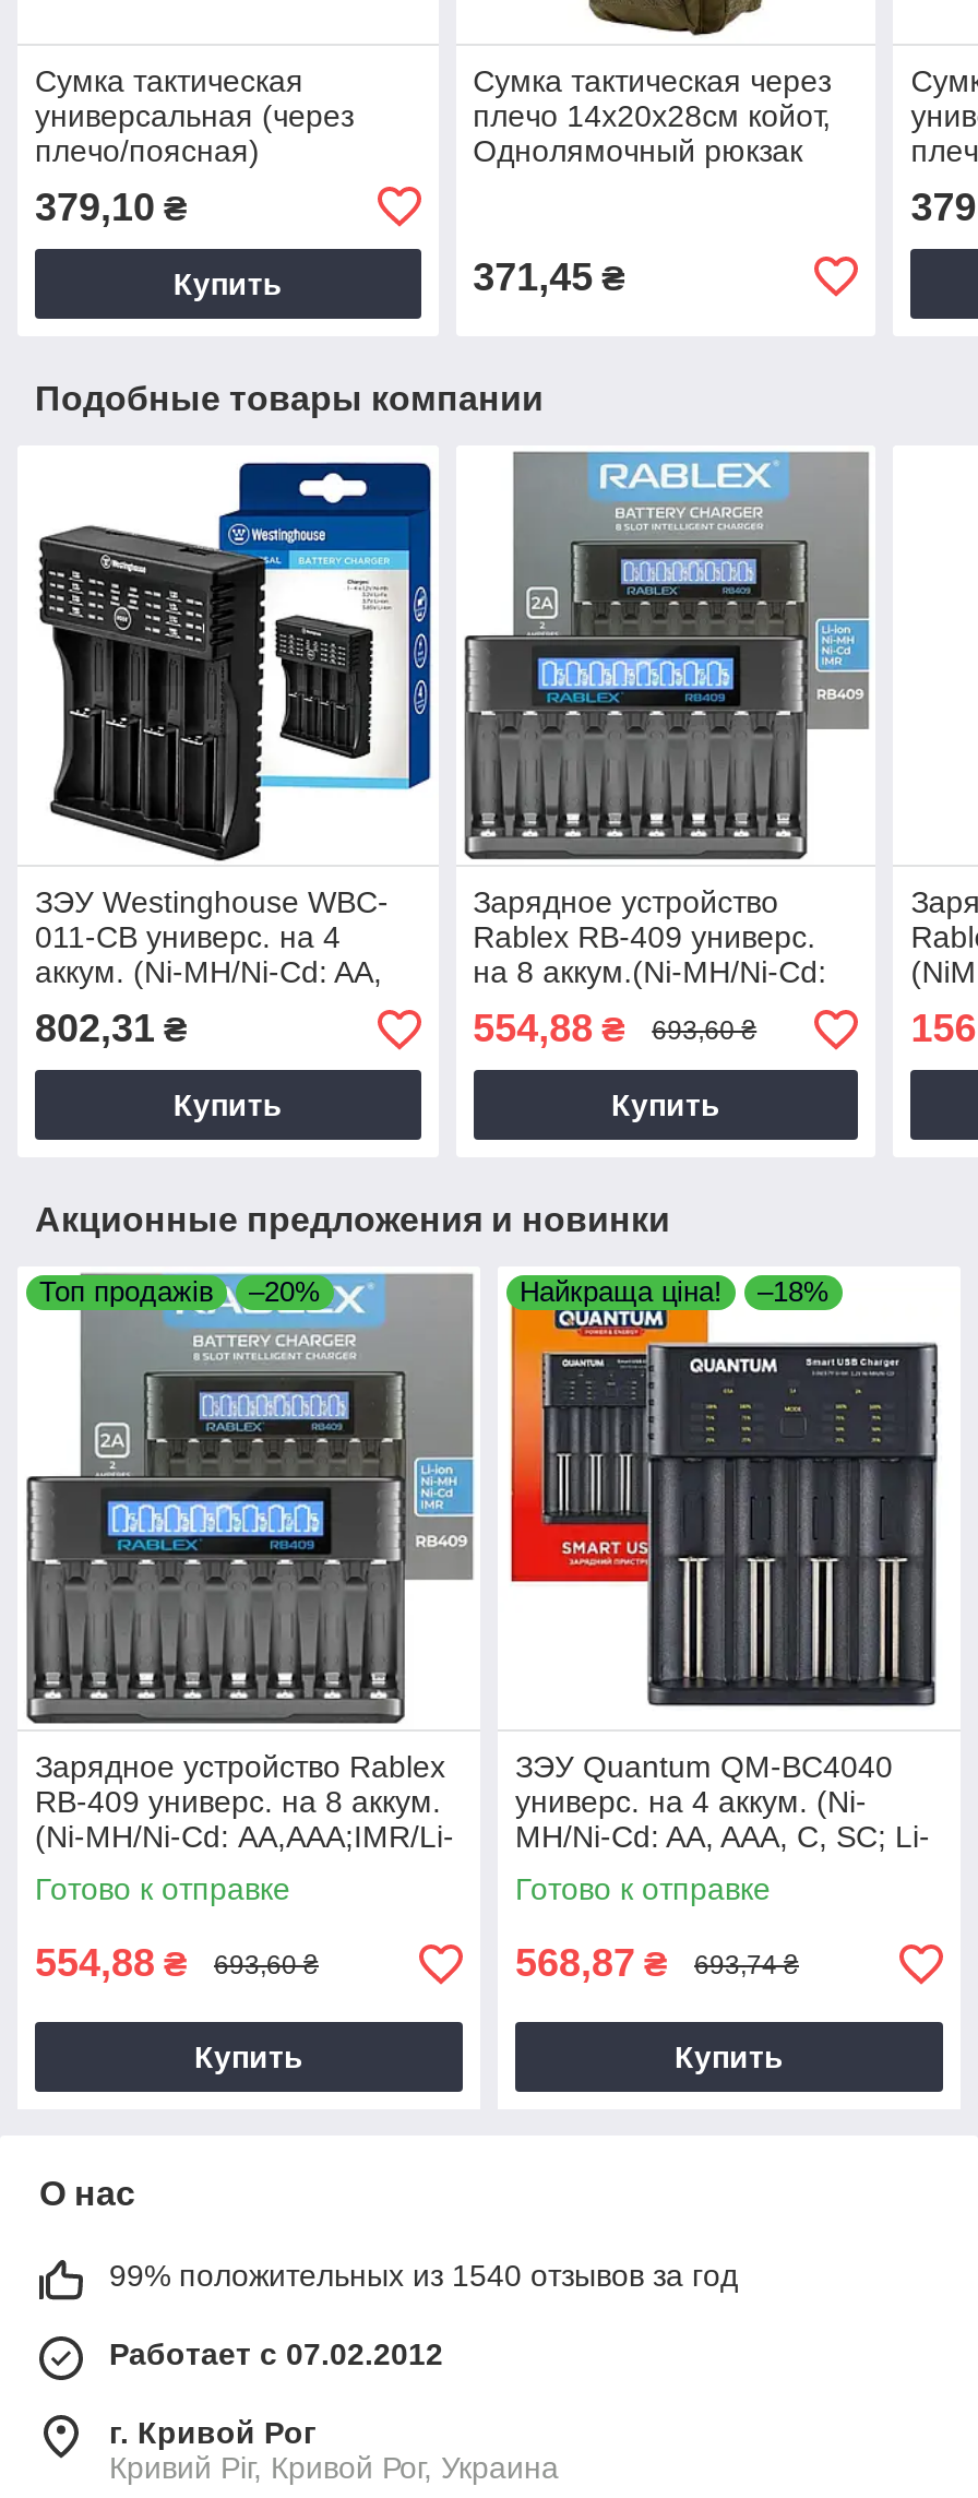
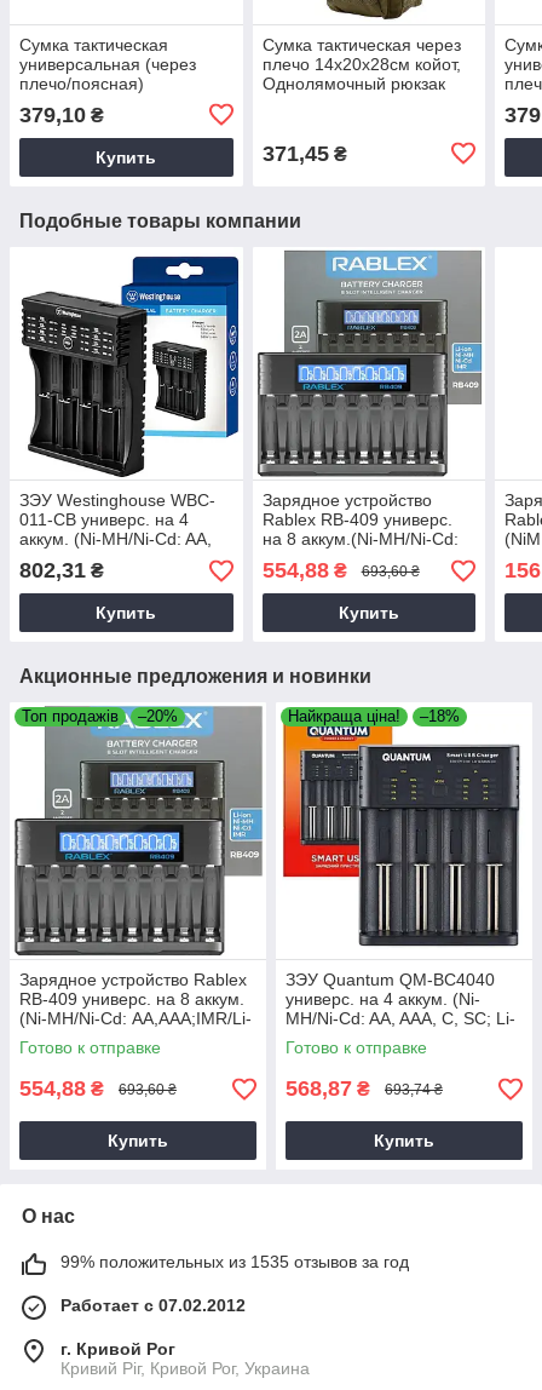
- 99% положительных из 1540 отзывов за год
+ 99% положительных из 1535 отзывов за год
